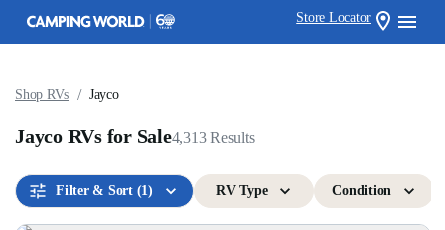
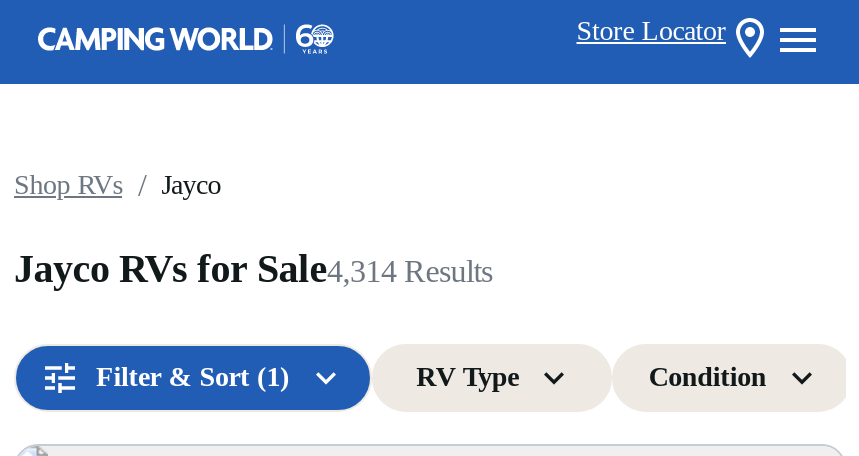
- Jayco RVs for Sale4,313 Results
+ Jayco RVs for Sale4,314 Results
